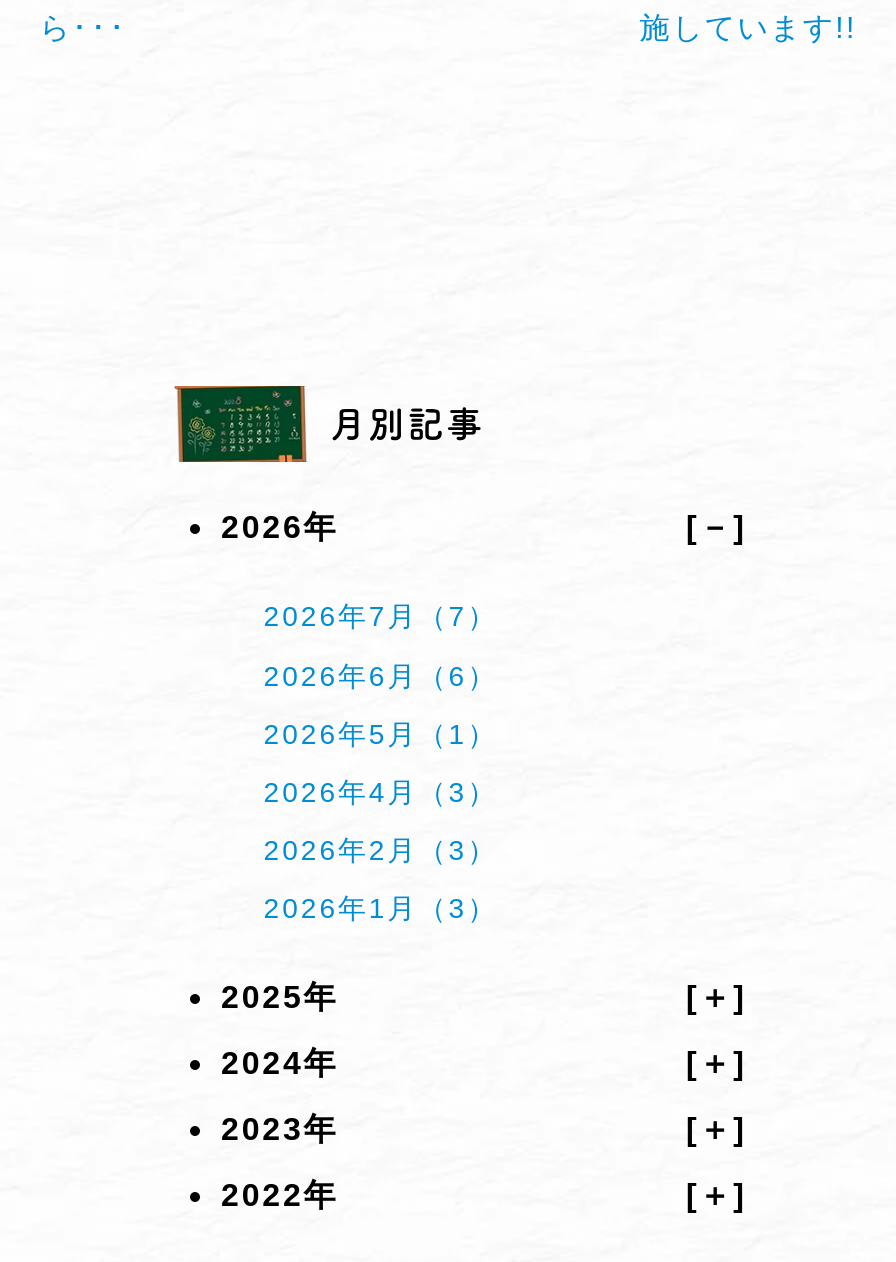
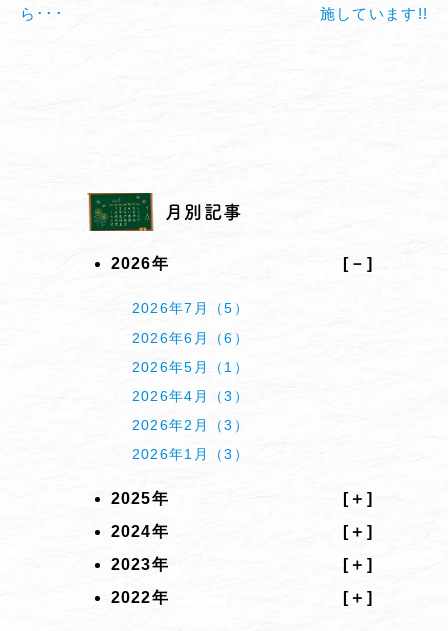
- 2026年7月（7）
+ 2026年7月（5）
